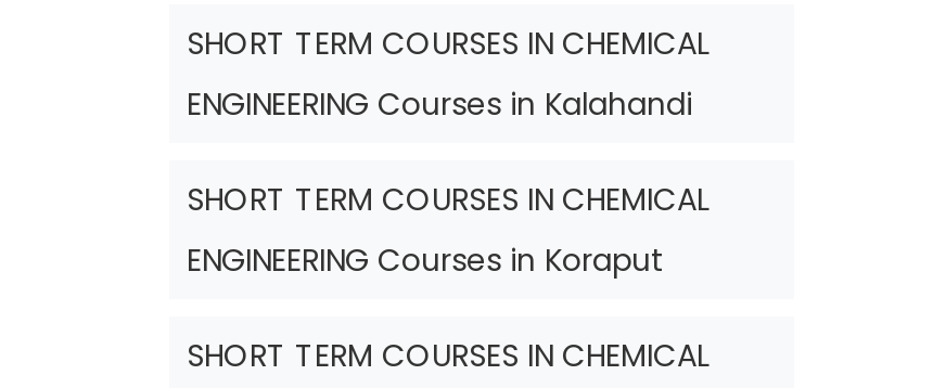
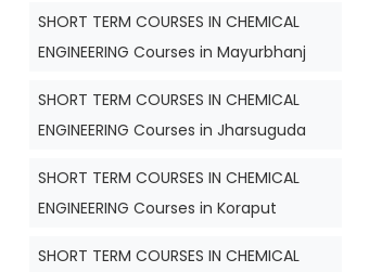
- ENGINEERING Courses in Kalahandi
+ ENGINEERING Courses in Mayurbhanj
+ SHORT TERM COURSES IN CHEMICAL
+ ENGINEERING Courses in Jharsuguda
